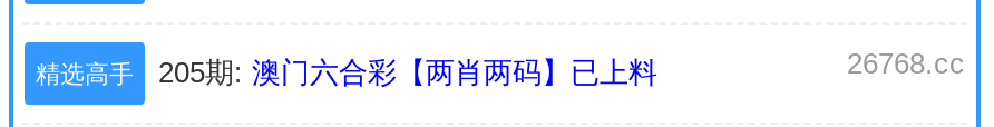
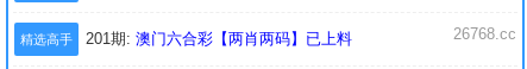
- 205期:澳门六合彩【两肖两码】已上料
+ 201期:澳门六合彩【两肖两码】已上料
